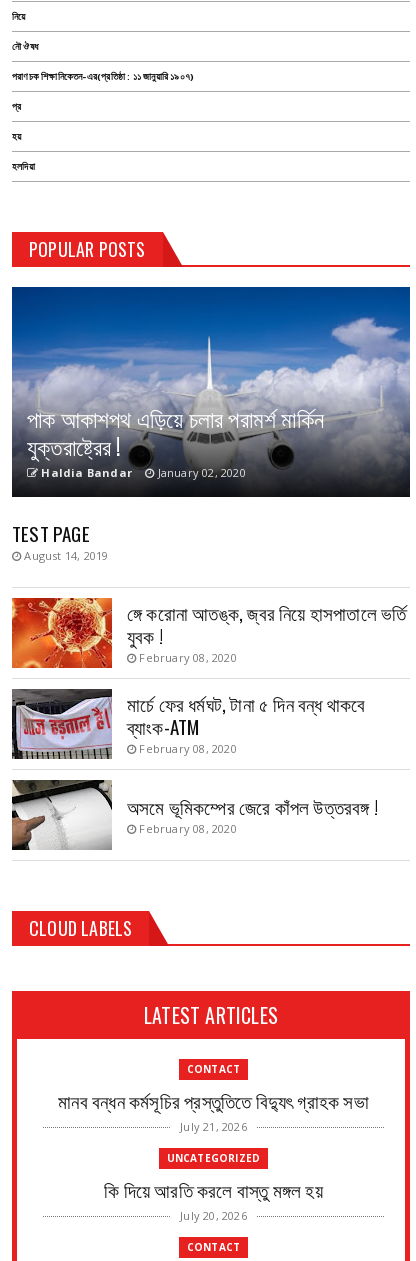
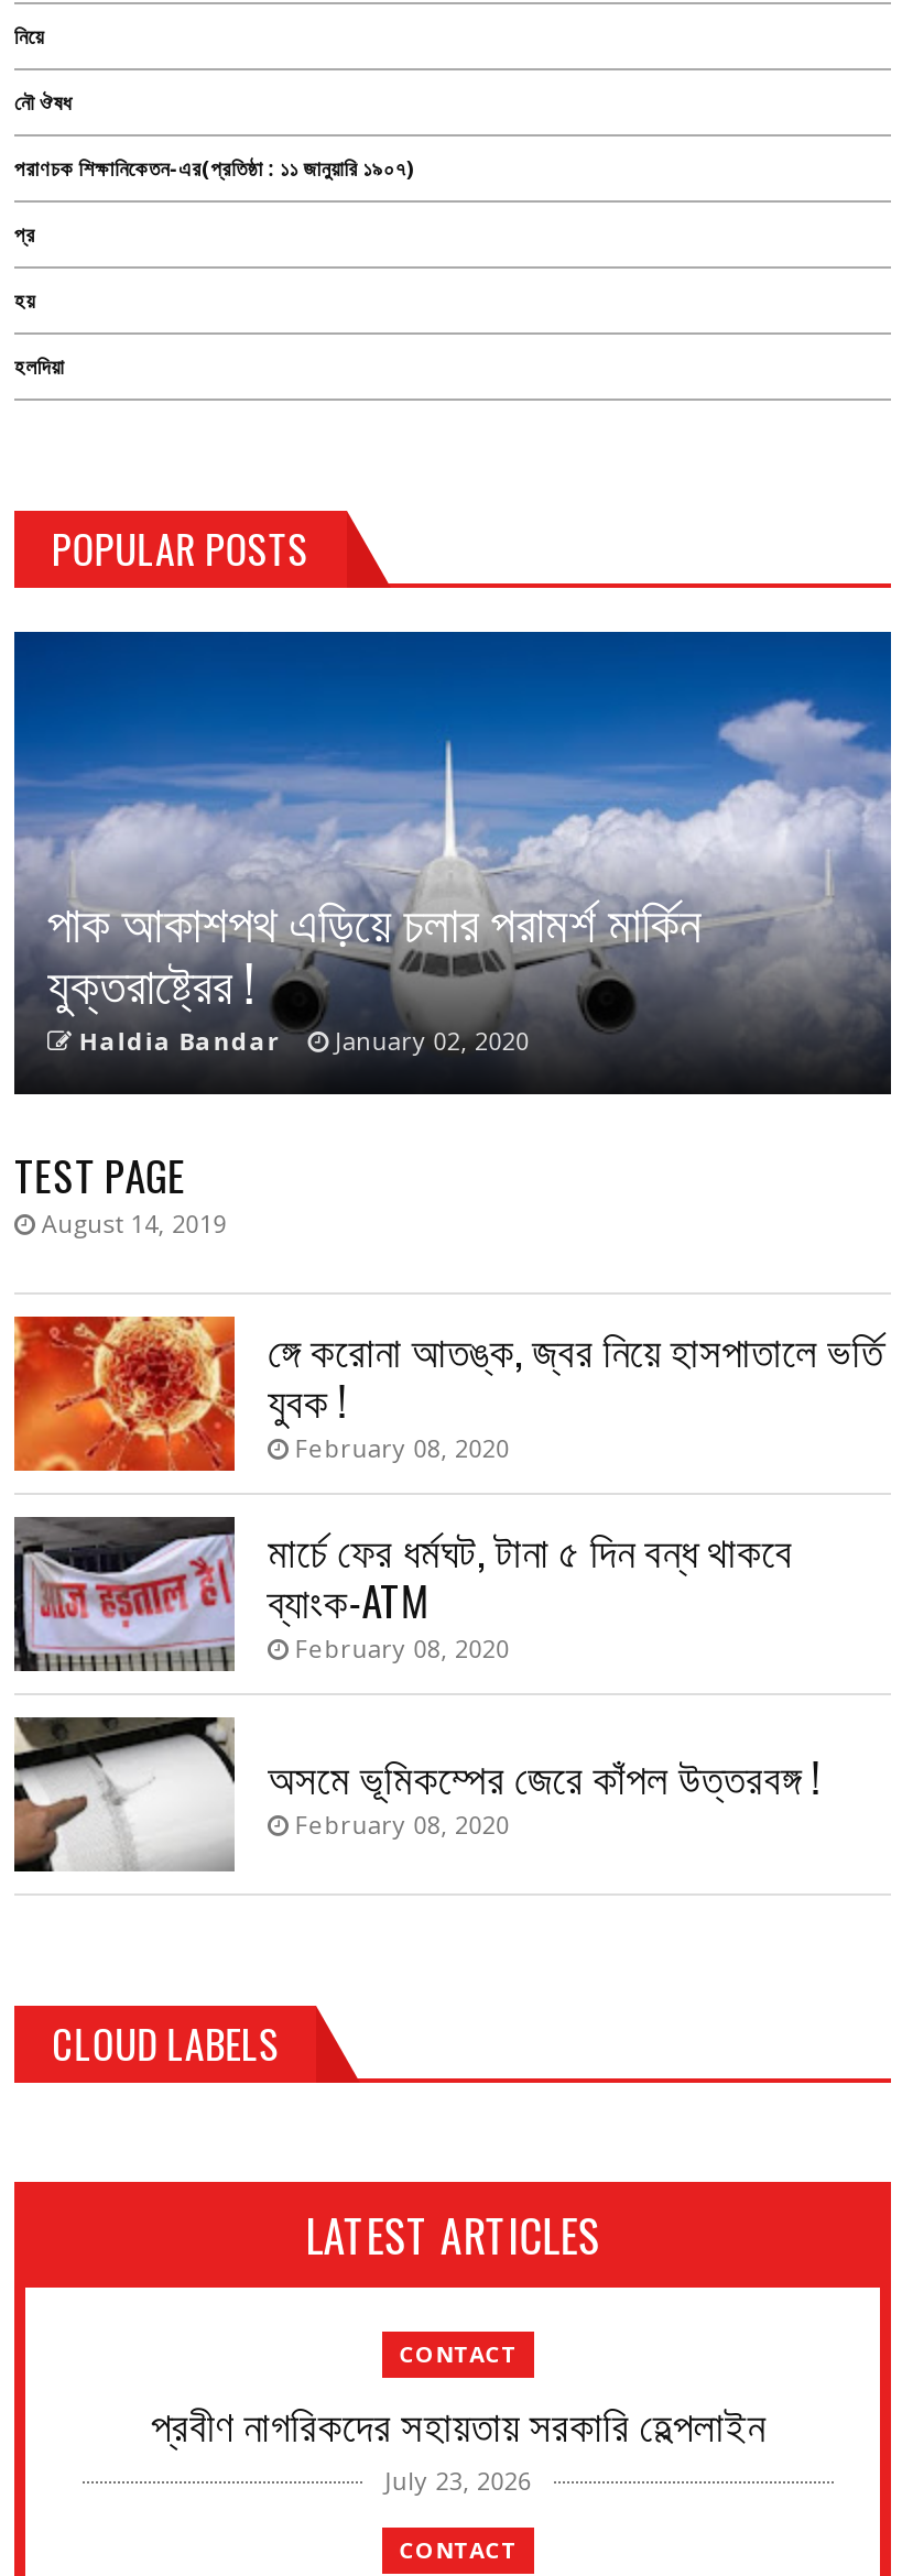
- মানব বন্ধন কর্মসূচির প্রস্তুতিতে বিদ্যুৎ গ্রাহক সভা
- July 21, 2026
- UNCATEGORIZED
- কি দিয়ে আরতি করলে বাস্তু মঙ্গল হয়
- July 20, 2026
+ প্রবীণ নাগরিকদের সহায়তায় সরকারি হেল্পলাইন
+ July 23, 2026
